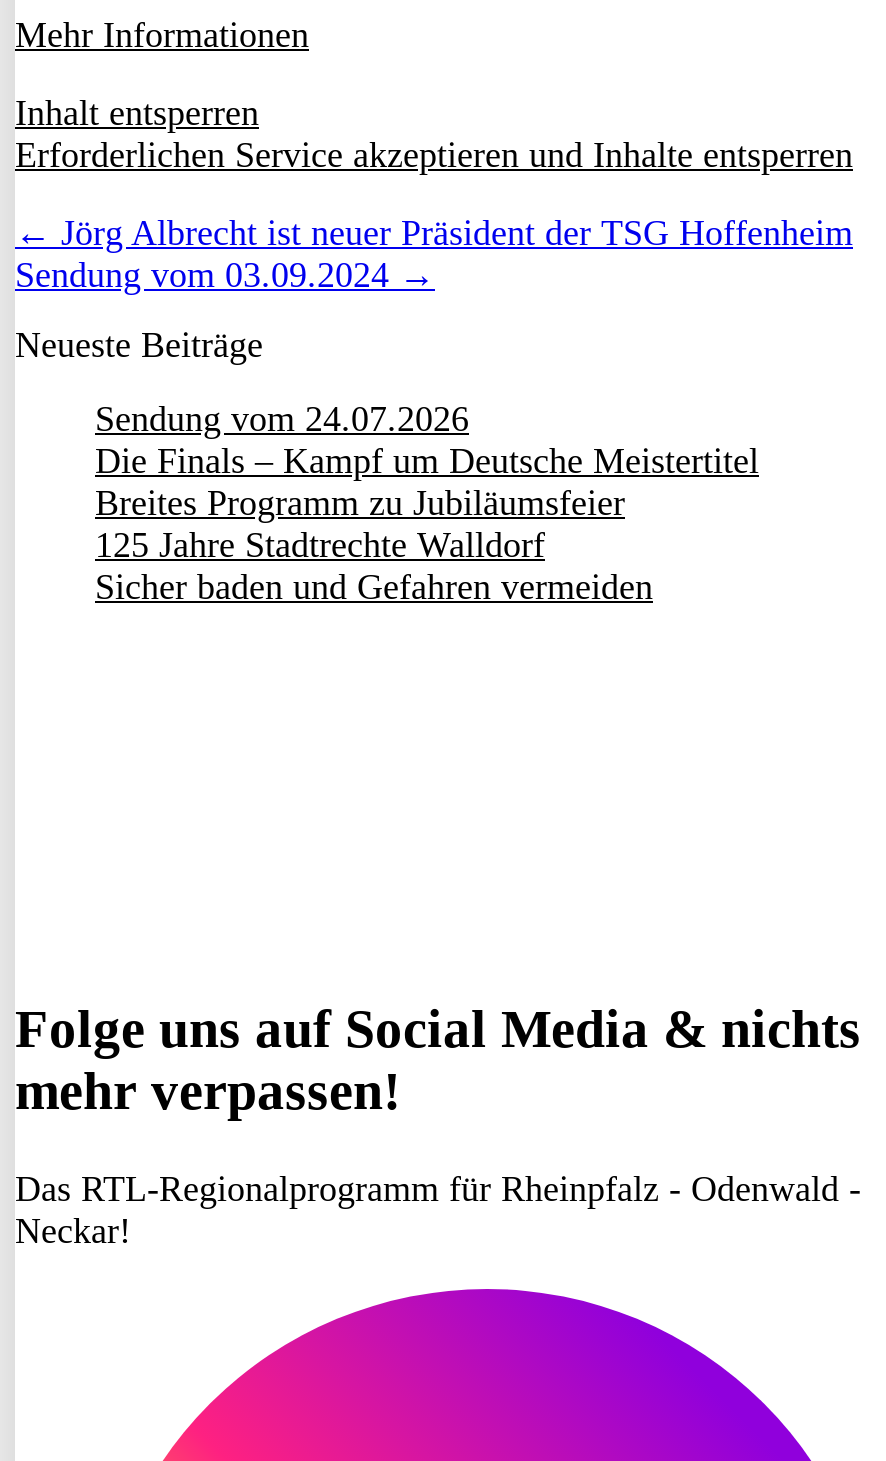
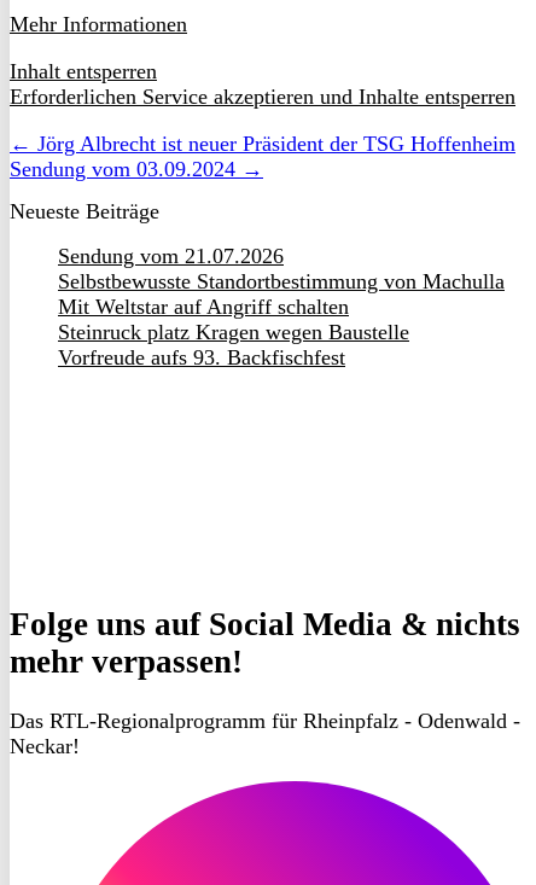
- Sendung vom 24.07.2026
- Die Finals – Kampf um Deutsche Meistertitel
- Breites Programm zu Jubiläumsfeier
- 125 Jahre Stadtrechte Walldorf
- Sicher baden und Gefahren vermeiden
+ Sendung vom 21.07.2026
+ Selbstbewusste Standortbestimmung von Machulla
+ Mit Weltstar auf Angriff schalten
+ Steinruck platz Kragen wegen Baustelle
+ Vorfreude aufs 93. Backfischfest
